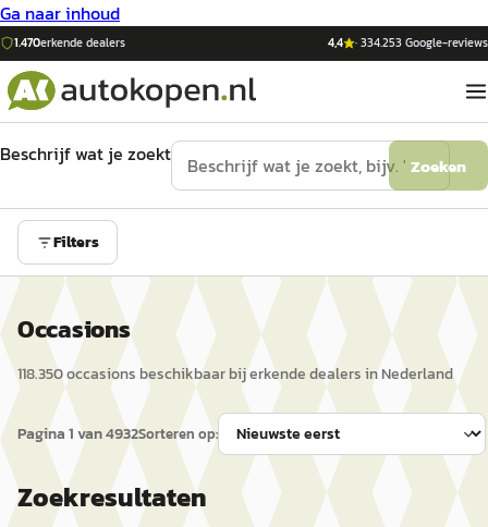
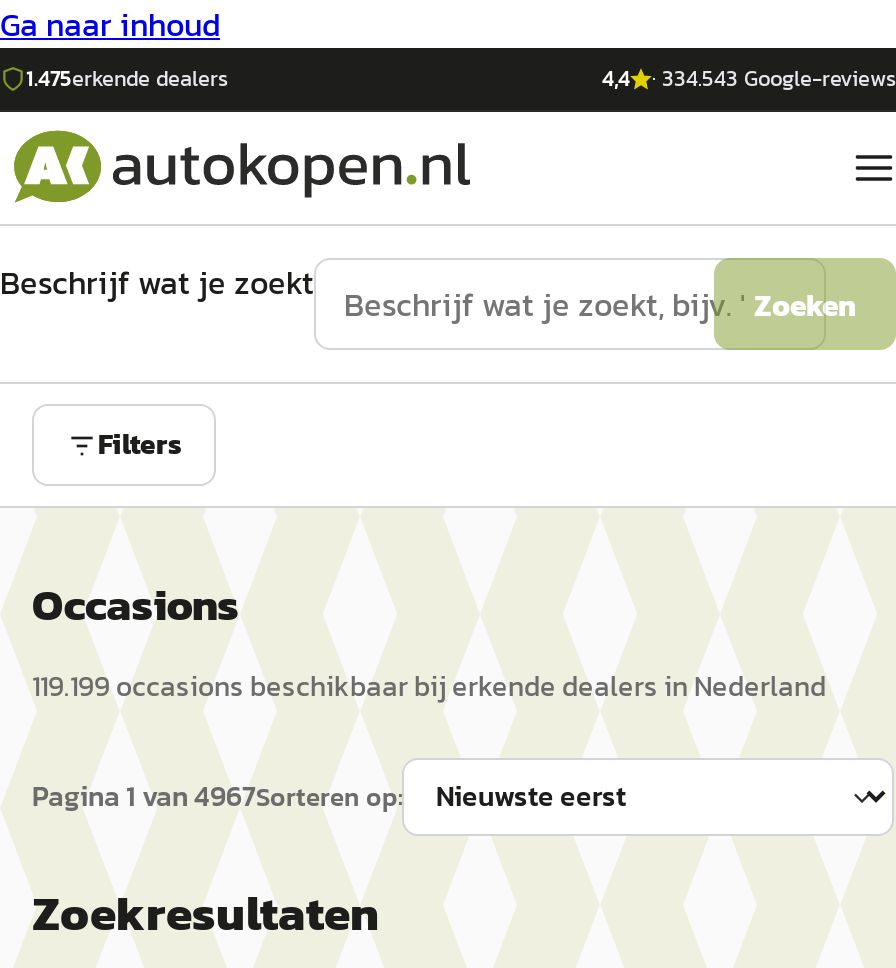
- 1.470erkende dealers
+ 1.475erkende dealers

- · 334.253 Google-reviews
+ · 334.543 Google-reviews

- 118.350 occasions beschikbaar bij erkende dealers in Nederland
+ 119.199 occasions beschikbaar bij erkende dealers in Nederland

- Pagina 1 van4932Sorteren op:
+ Pagina 1 van4967Sorteren op:
